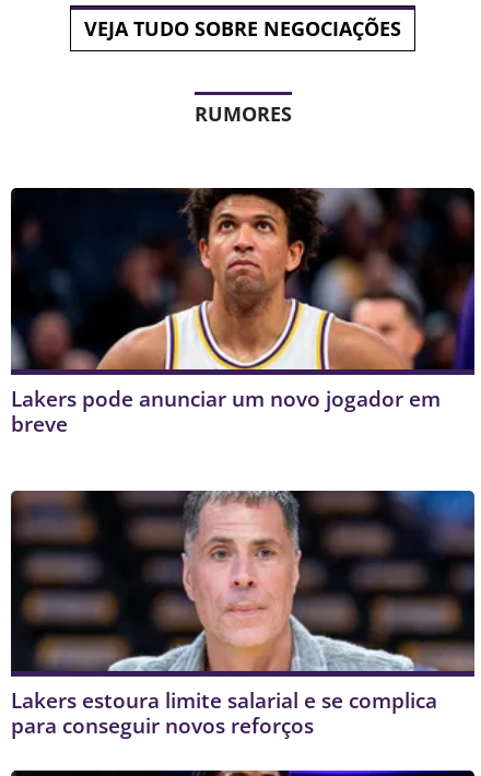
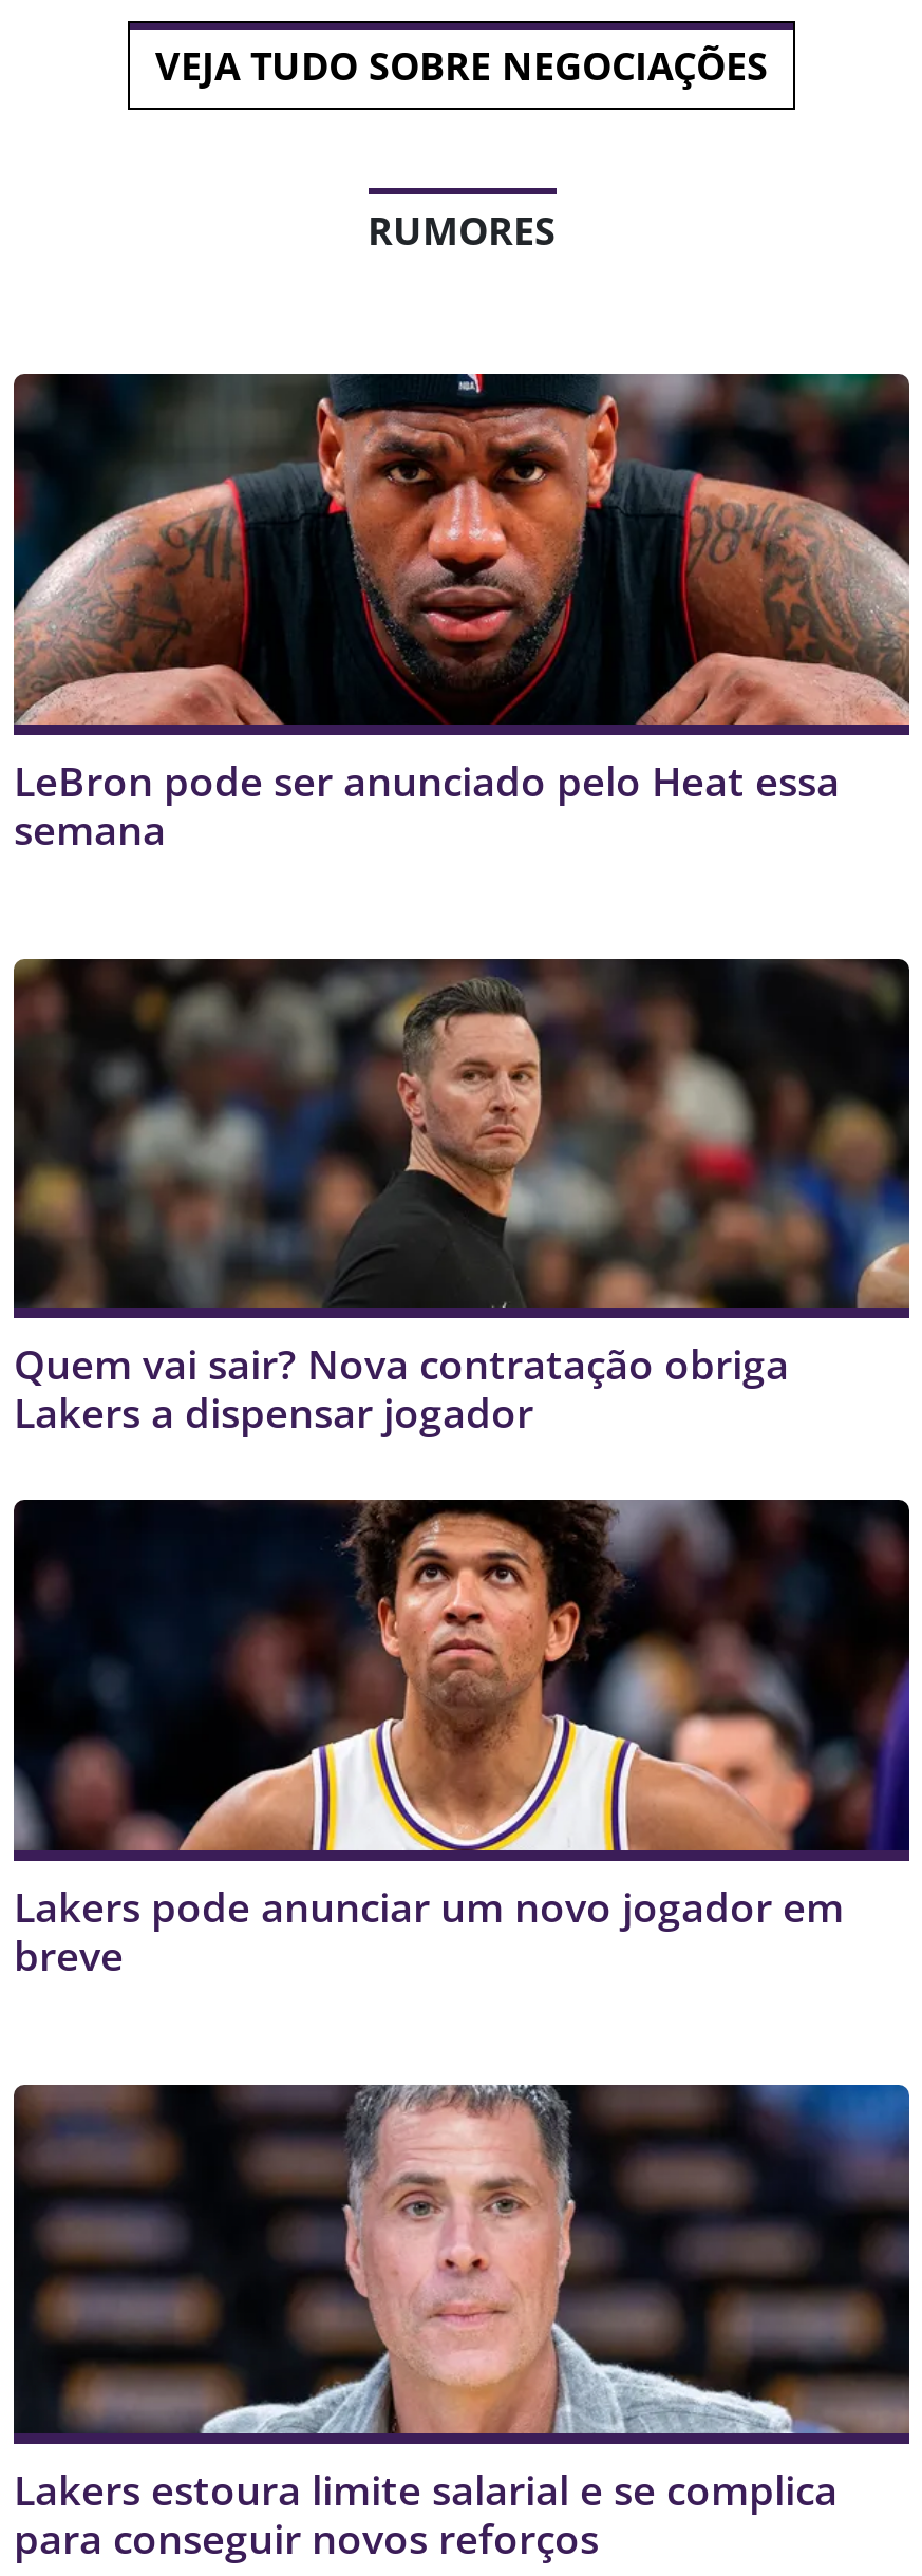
+ [image]
+ LeBron pode ser anunciado pelo Heat essa
+ semana

+ [image]
+ Quem vai sair? Nova contratação obriga
+ Lakers a dispensar jogador
